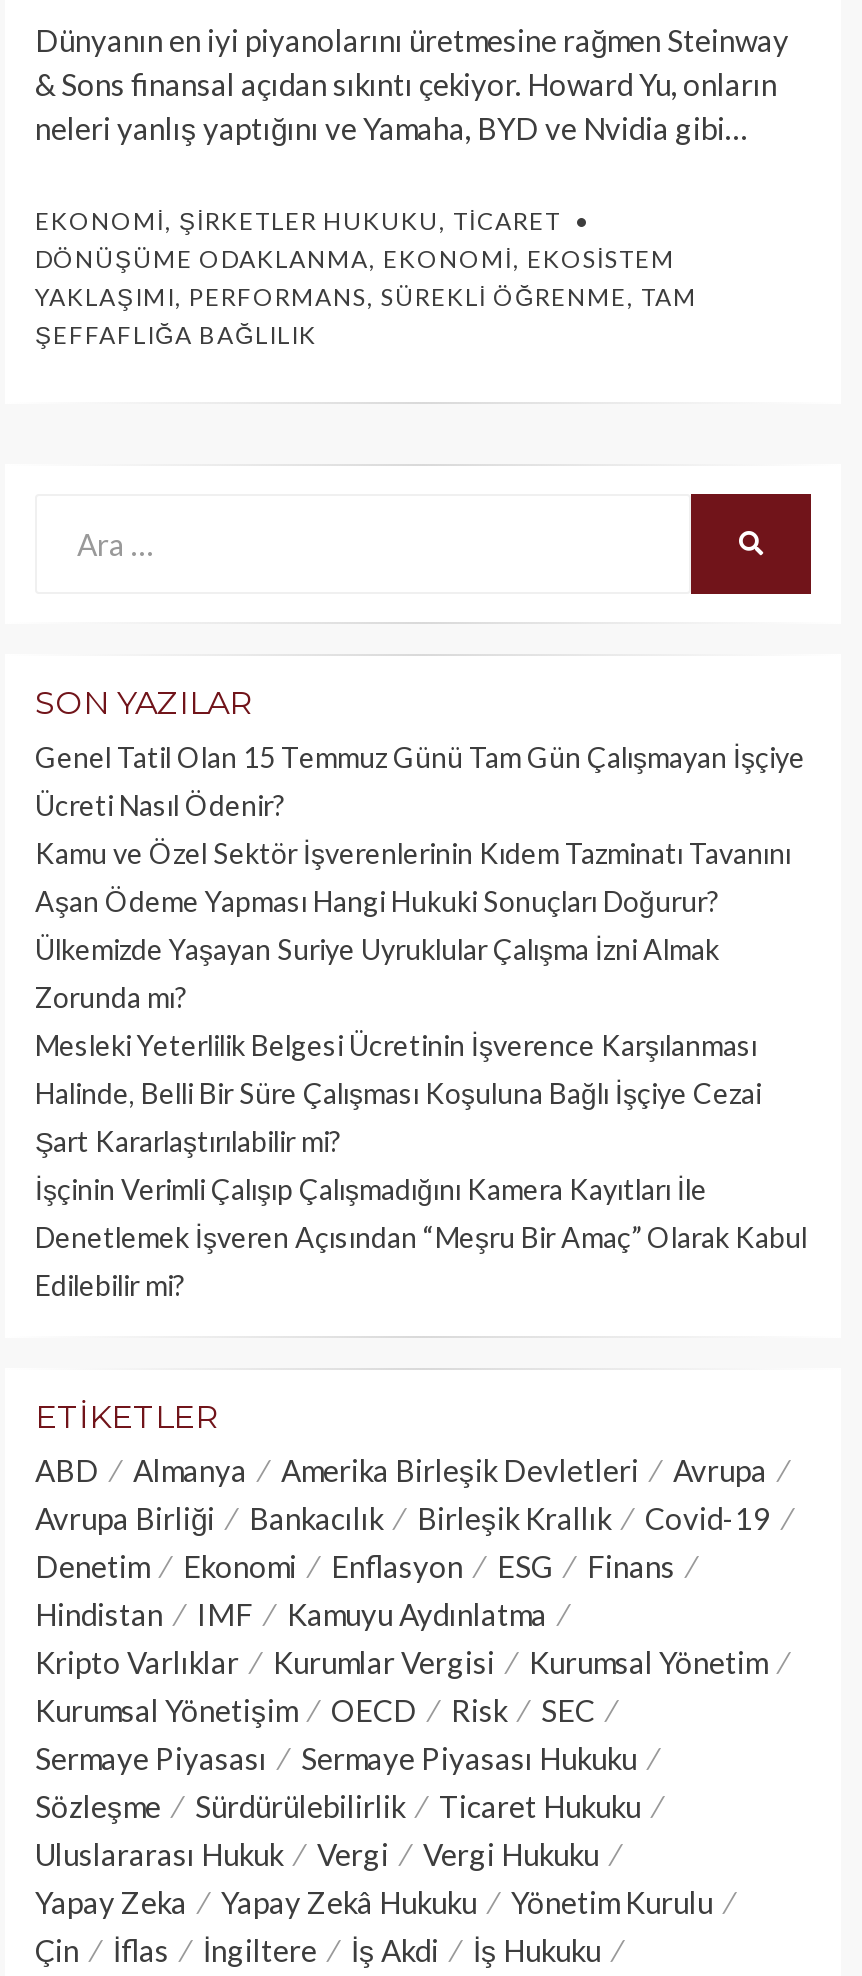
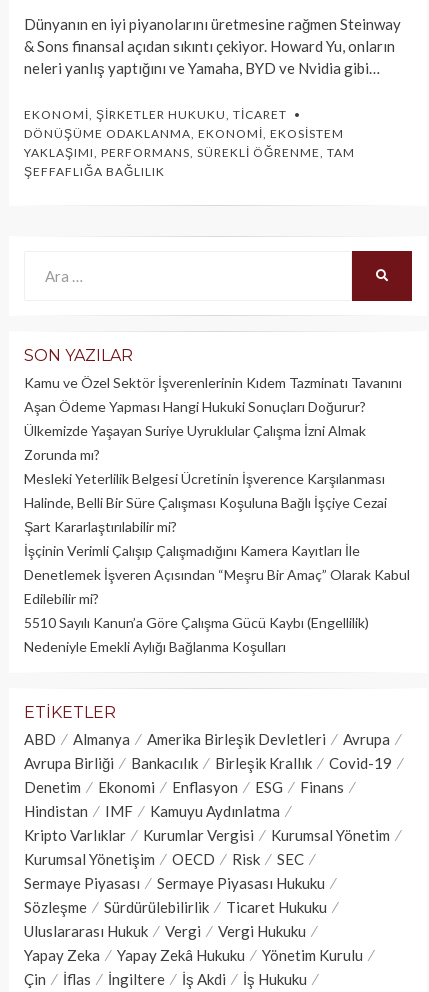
- Genel Tatil Olan 15 Temmuz Günü Tam Gün Çalışmayan İşçiye
- Ücreti Nasıl Ödenir?

moved up: Kamu ve Özel Sektör İşverenlerinin Kıdem Tazminatı Tavanını | Aşan Ödeme Yapması Hangi Hukuki Sonuçları Doğurur? | Ülkemizde Yaşayan Suriye Uyruklular Çalışma İzni Almak | ... | Denetlemek İşveren Açısından “Meşru Bir Amaç” Olarak Kabul | Edilebilir mi?

+ 5510 Sayılı Kanun’a Göre Çalışma Gücü Kaybı (Engellilik)
+ Nedeniyle Emekli Aylığı Bağlanma Koşulları
